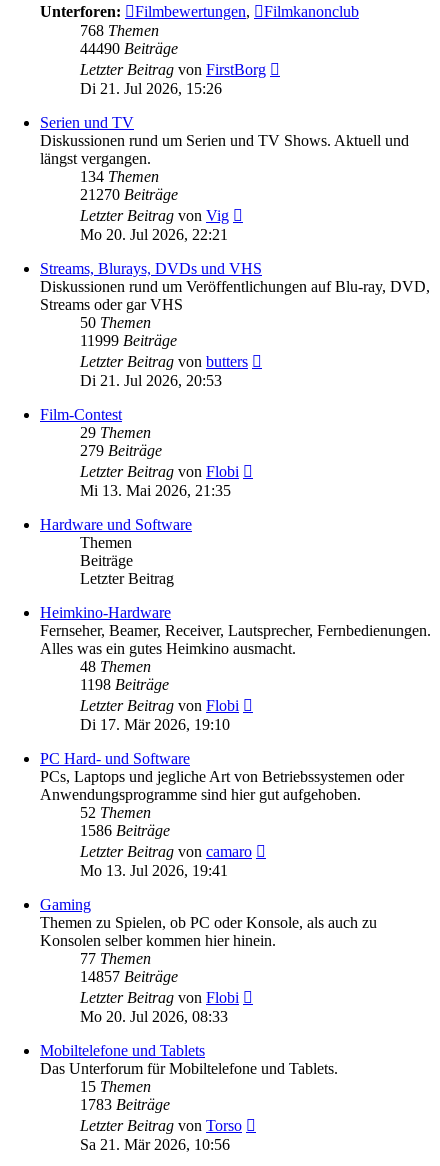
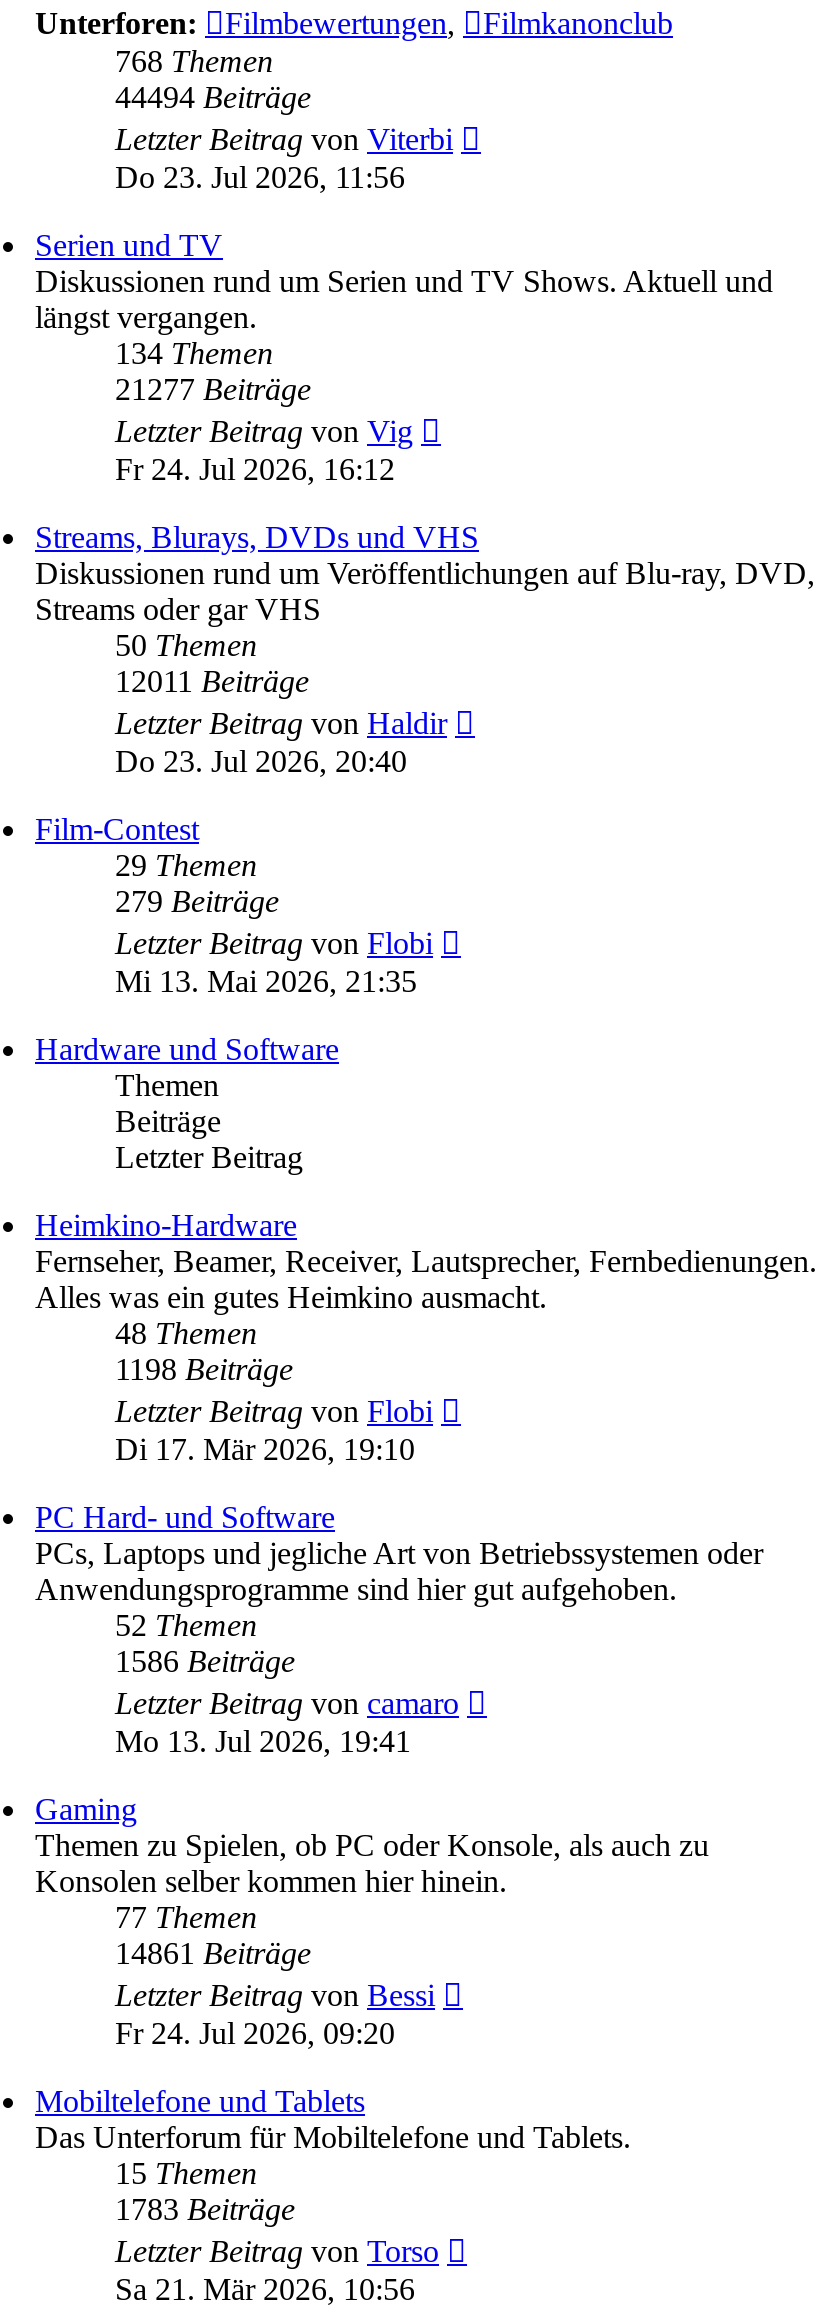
- 44490 Beiträge
+ 44494 Beiträge

- Letzter Beitrag von FirstBorg
+ Letzter Beitrag von Viterbi

- Di 21. Jul 2026, 15:26
+ Do 23. Jul 2026, 11:56

- 21270 Beiträge
+ 21277 Beiträge

- Mo 20. Jul 2026, 22:21
+ Fr 24. Jul 2026, 16:12

- 11999 Beiträge
+ 12011 Beiträge

- Letzter Beitrag von butters
+ Letzter Beitrag von Haldir

- Di 21. Jul 2026, 20:53
+ Do 23. Jul 2026, 20:40

- 14857 Beiträge
+ 14861 Beiträge

- Letzter Beitrag von Flobi
+ Letzter Beitrag von Bessi

- Mo 20. Jul 2026, 08:33
+ Fr 24. Jul 2026, 09:20
